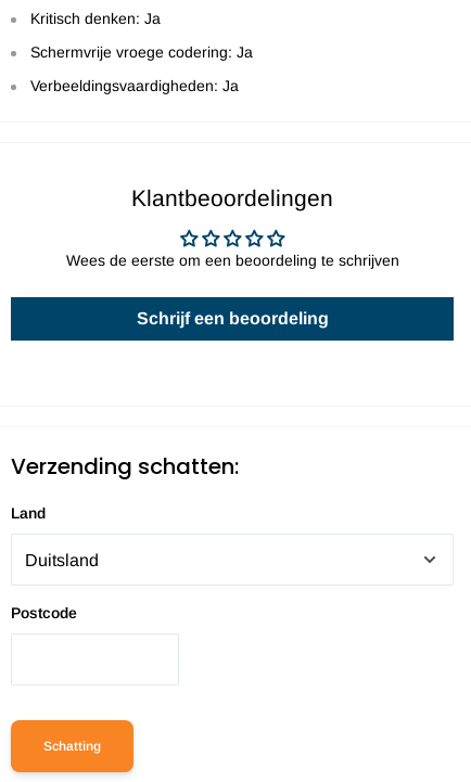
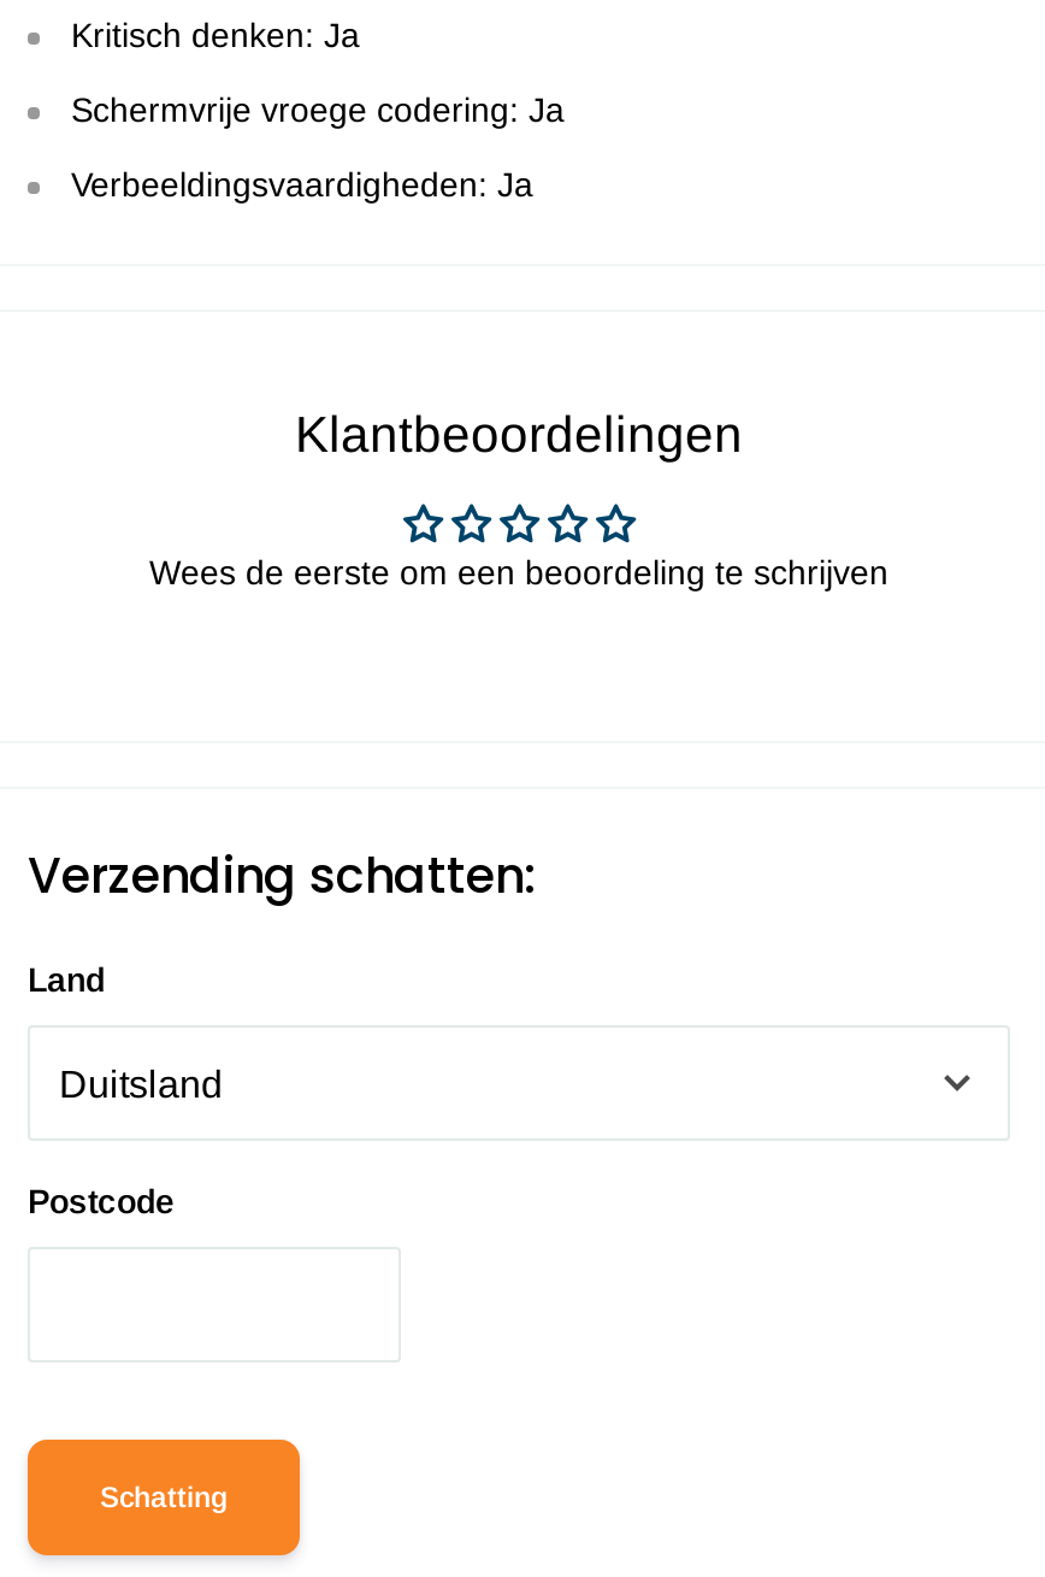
- Schrijf een beoordeling
